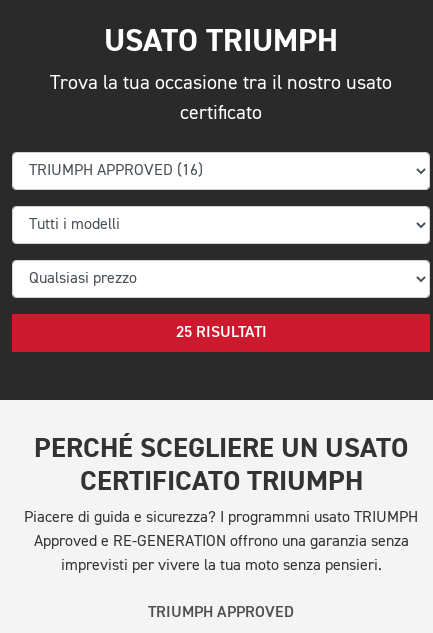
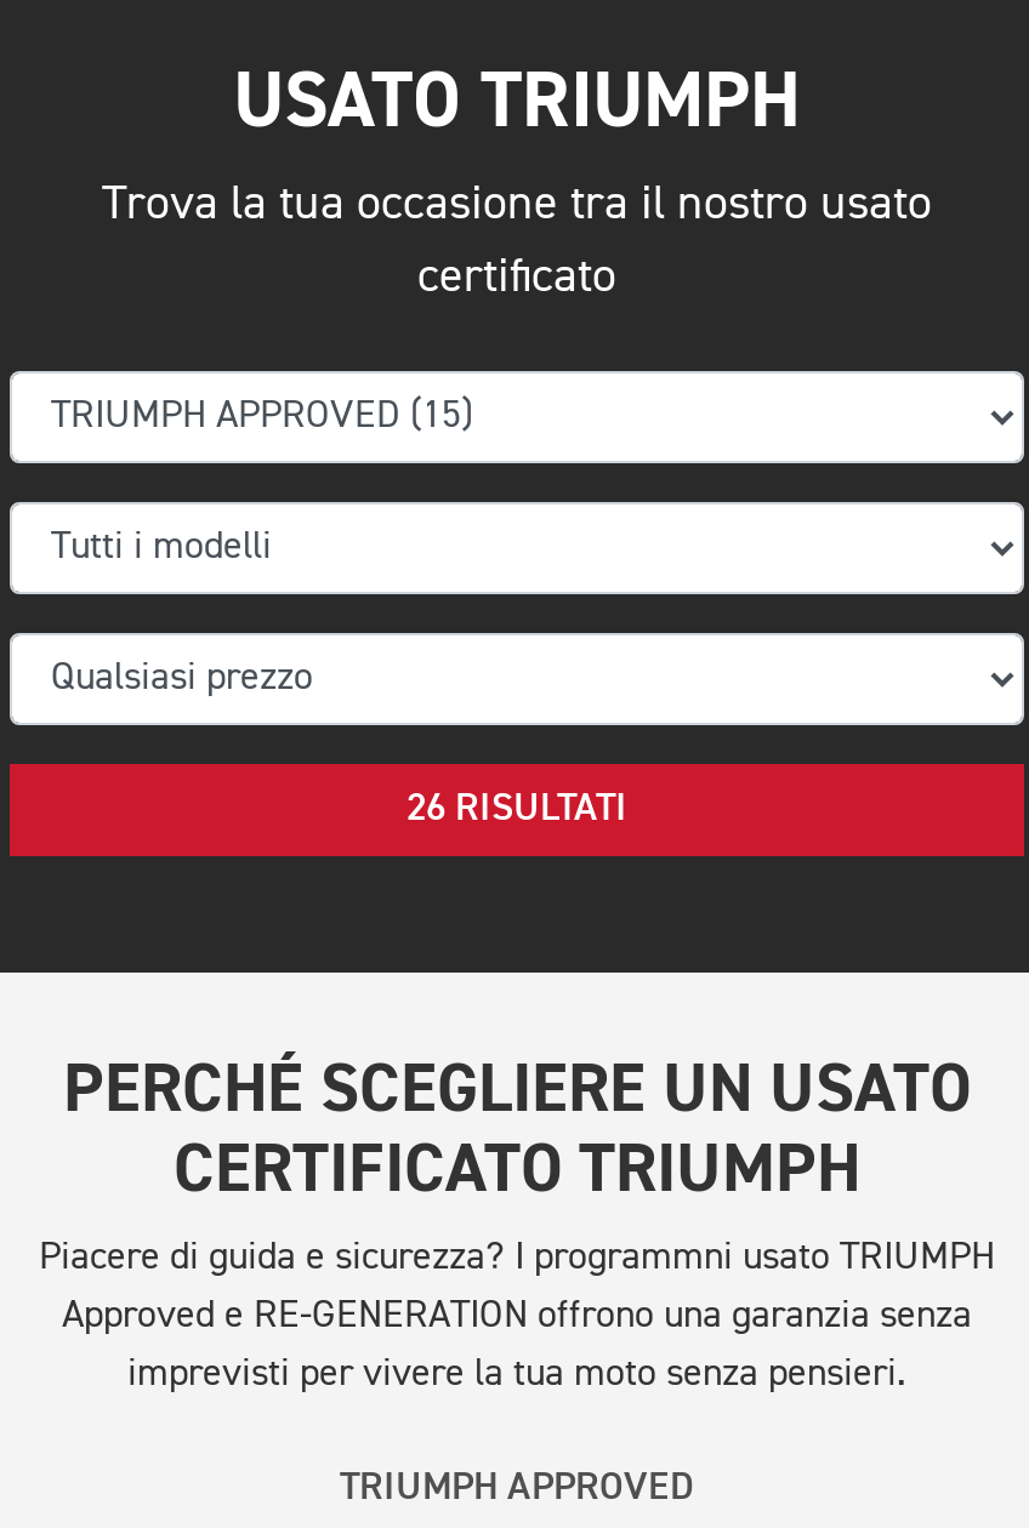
- 25 RISULTATI
+ 26 RISULTATI
